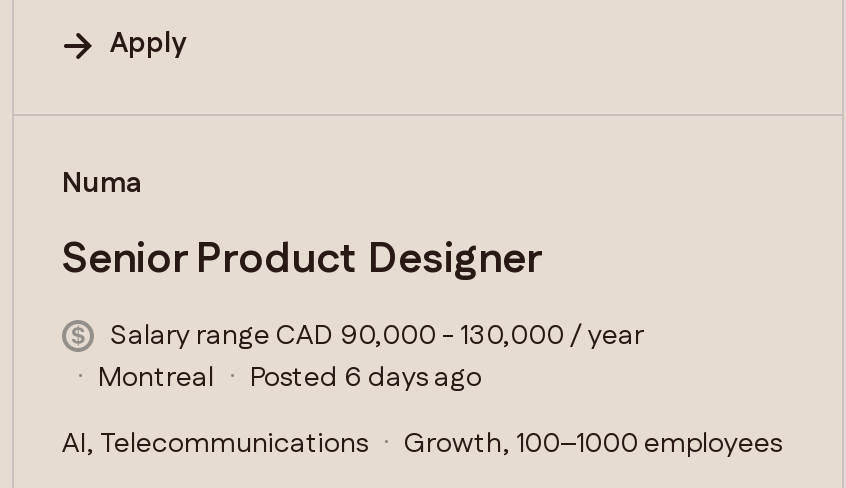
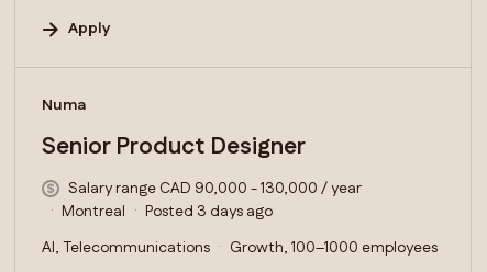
- Posted 6 days ago
+ Posted 3 days ago
